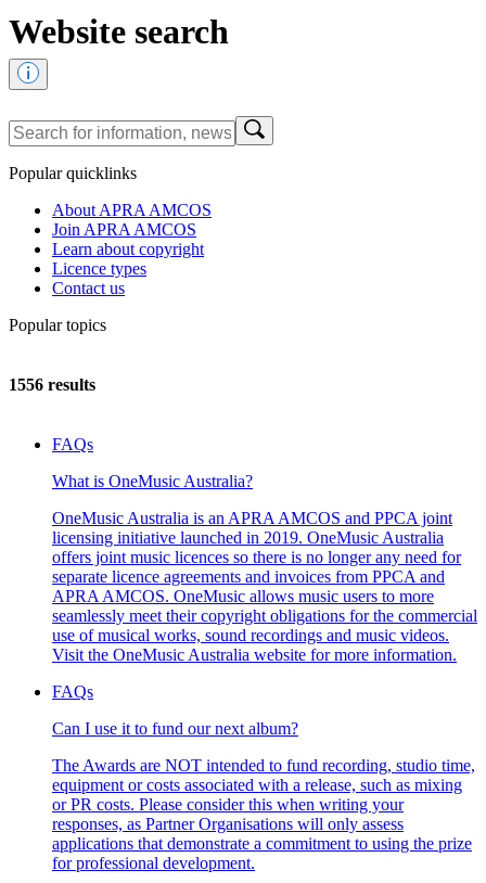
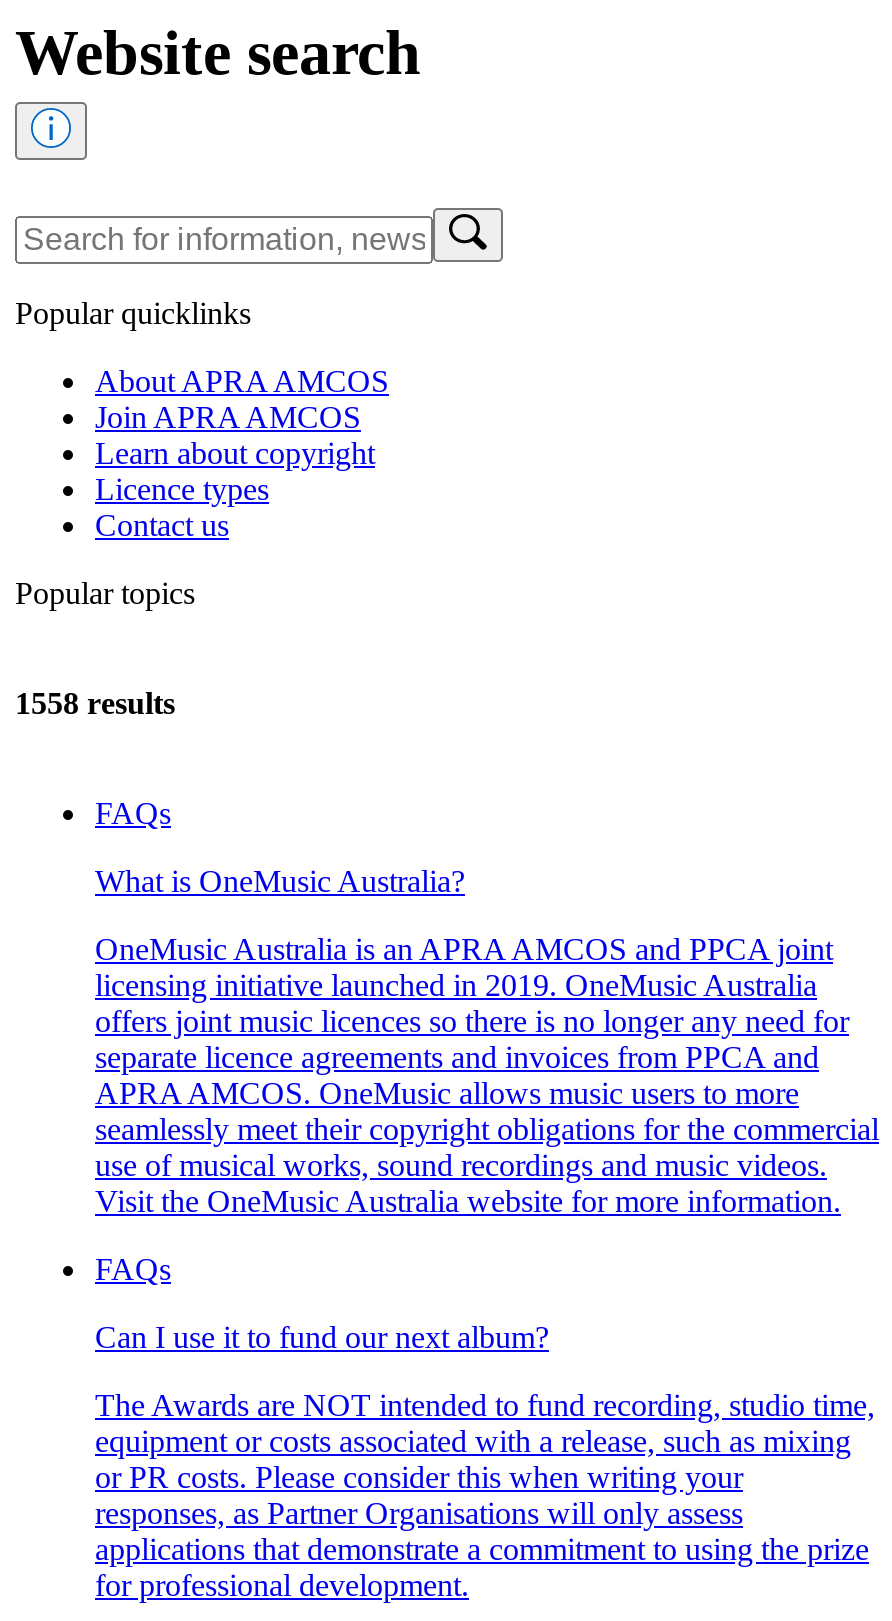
- 1556 results
+ 1558 results
